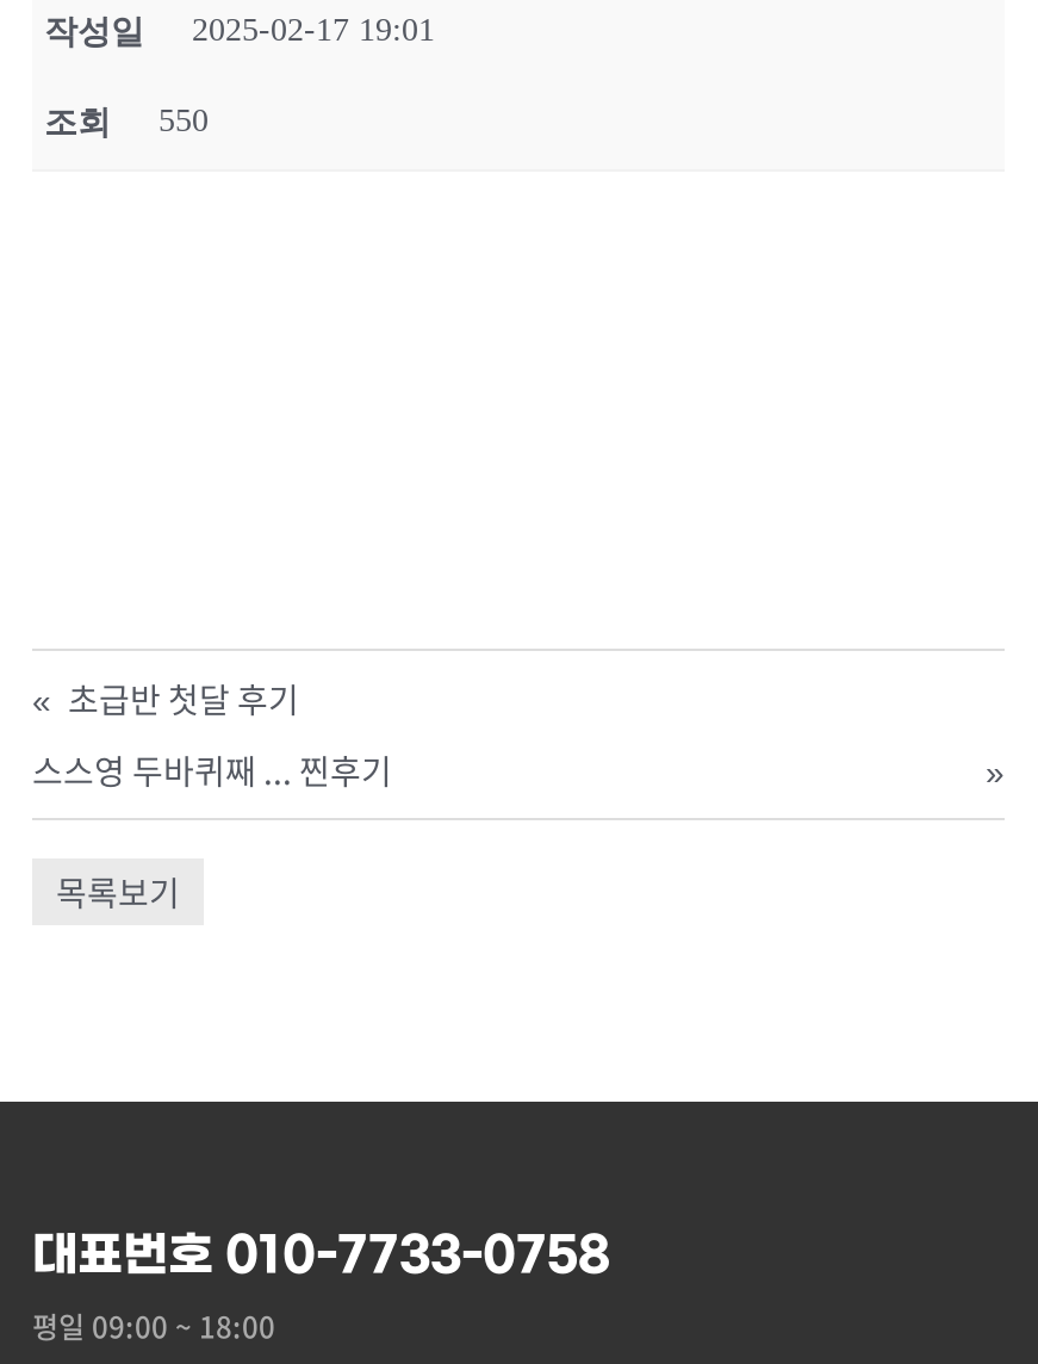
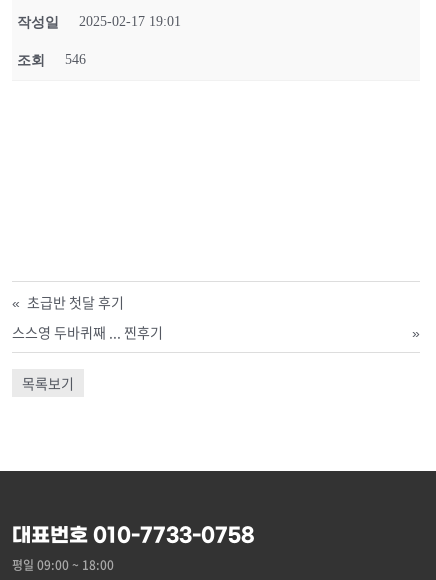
- 조회 550
+ 조회 546
